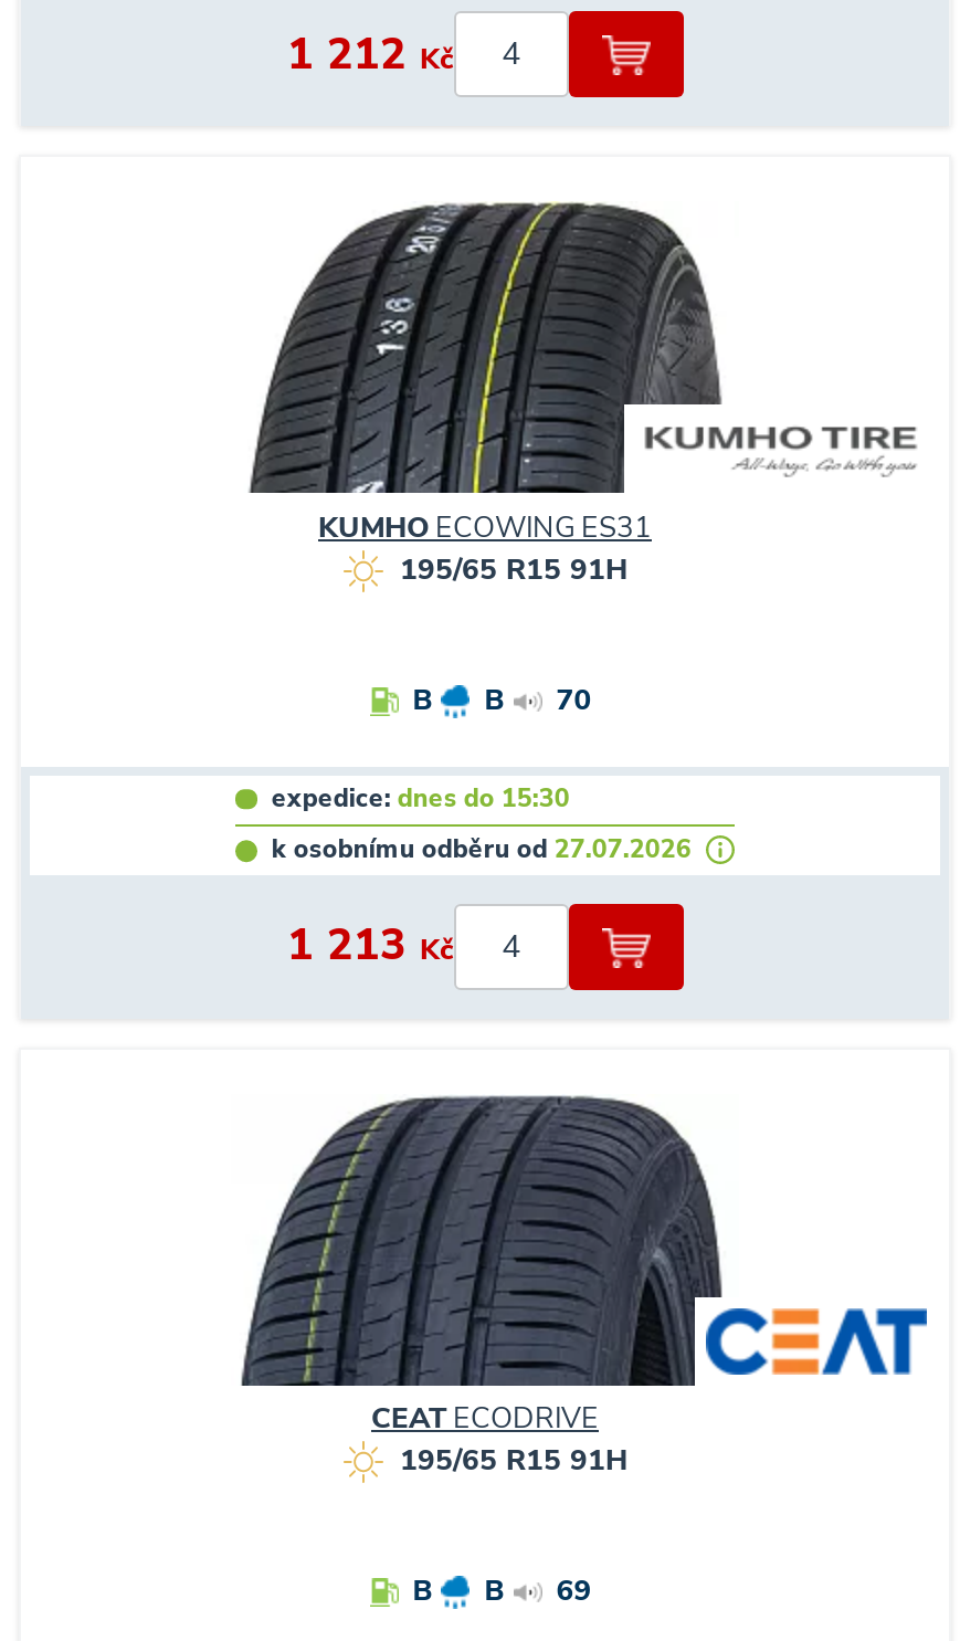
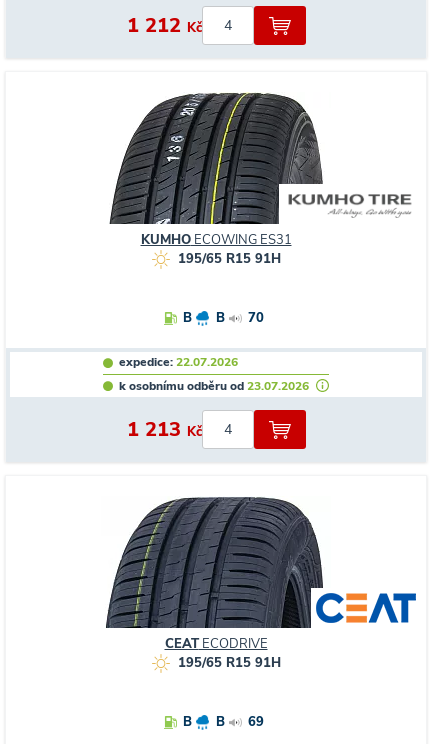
- expedice: dnes do 15:30
- k osobnímu odběru od 27.07.2026
+ expedice: 22.07.2026
+ k osobnímu odběru od 23.07.2026
